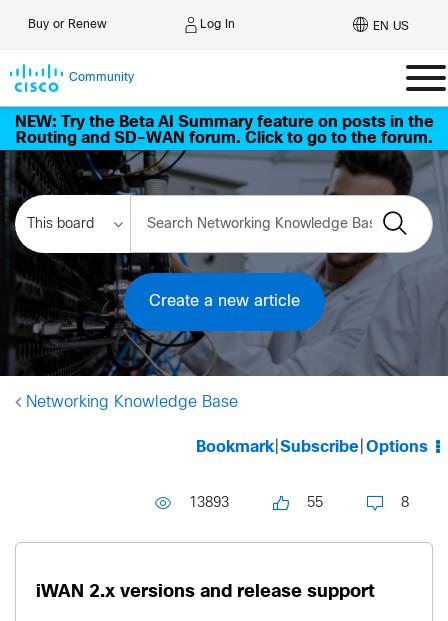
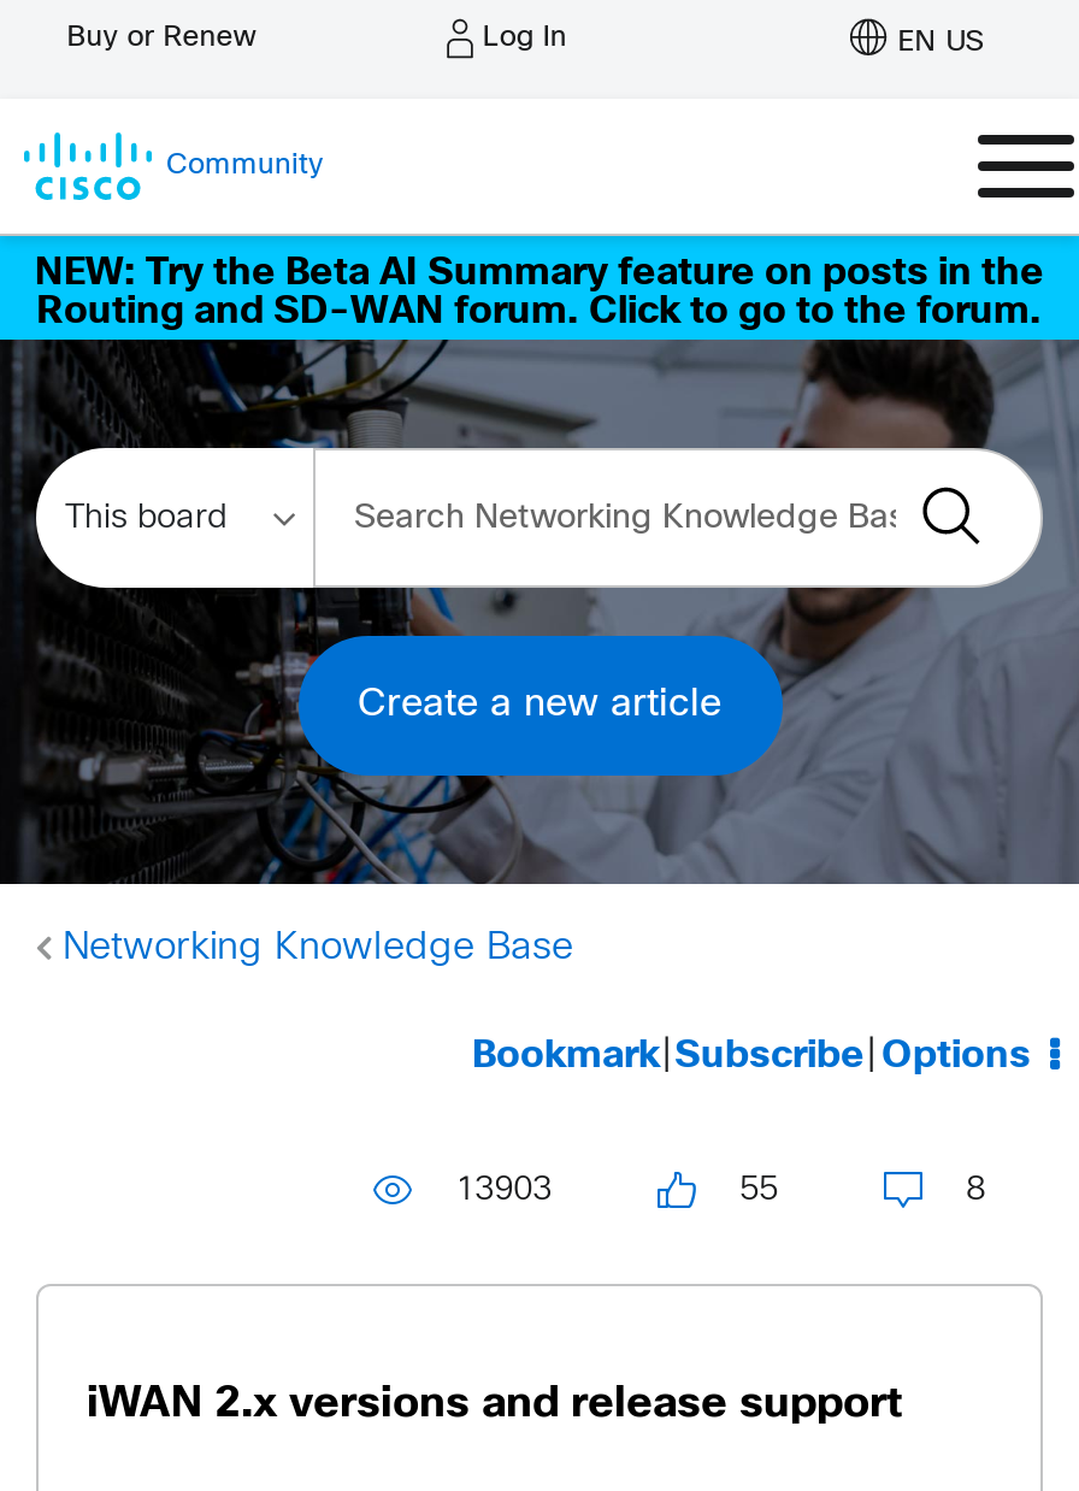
- 13893
+ 13903
